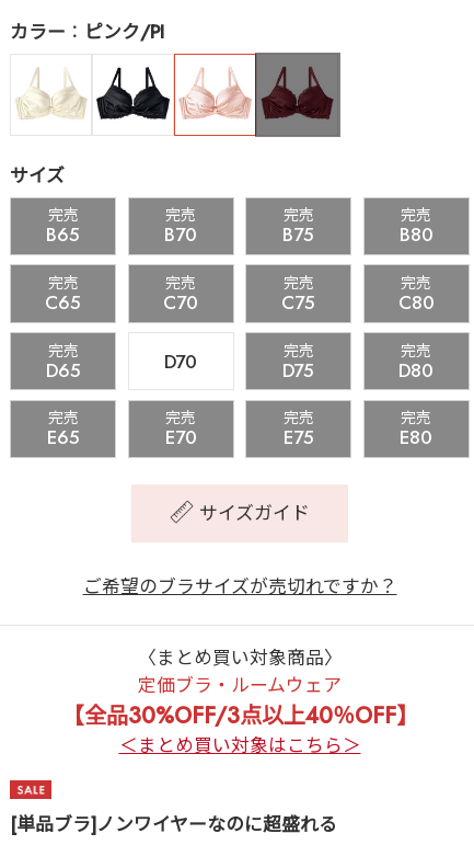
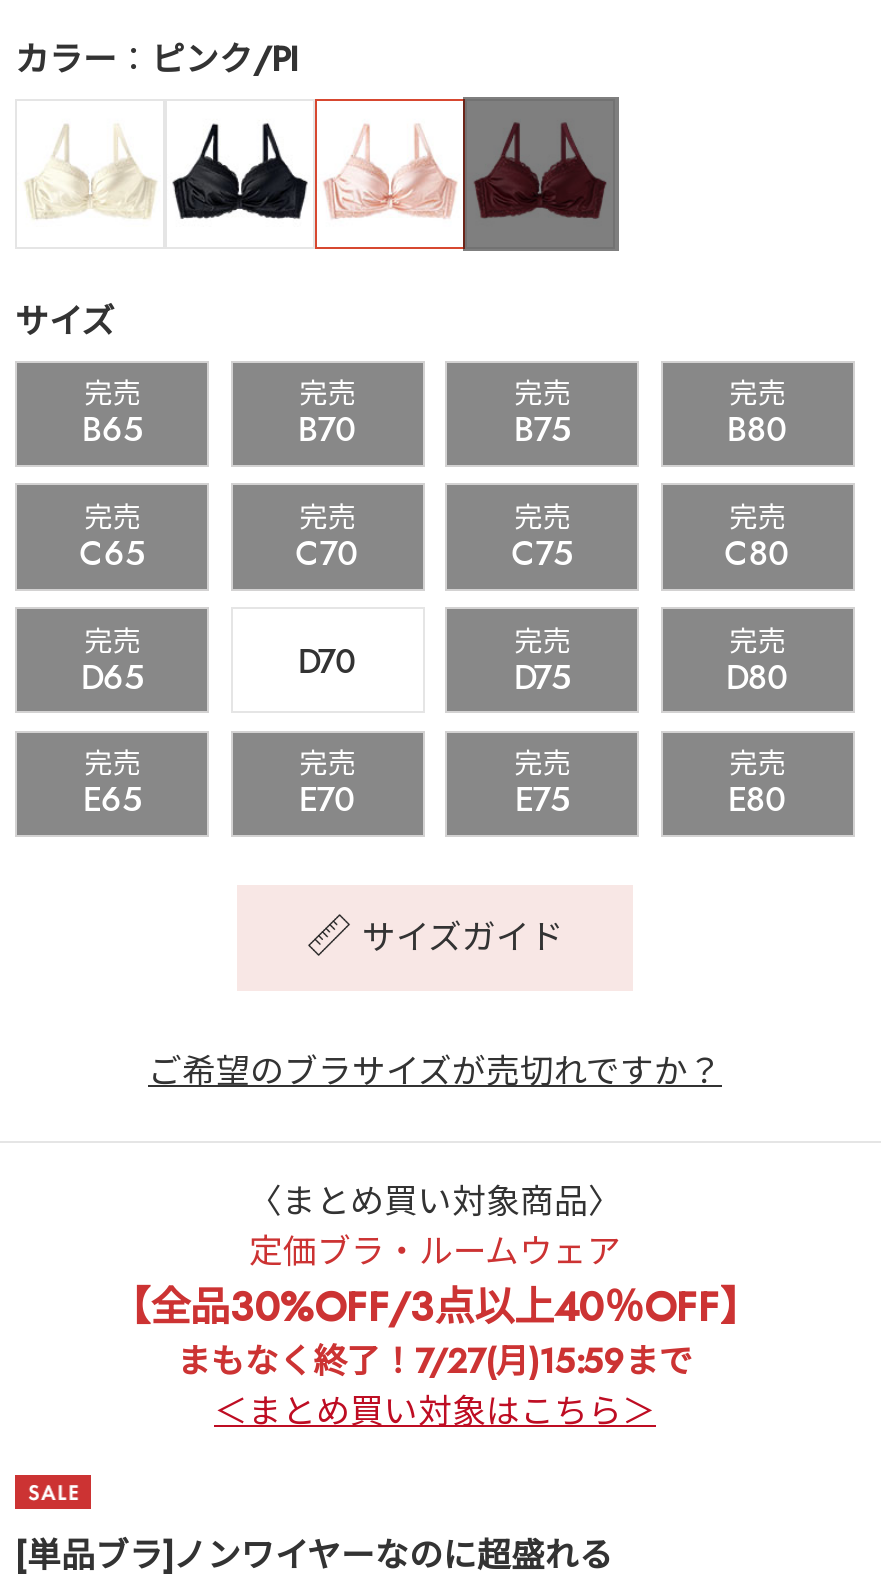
+ まもなく終了！7/27(月)15:59まで
